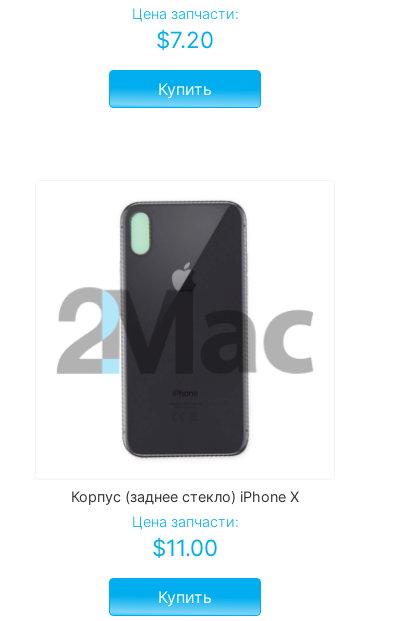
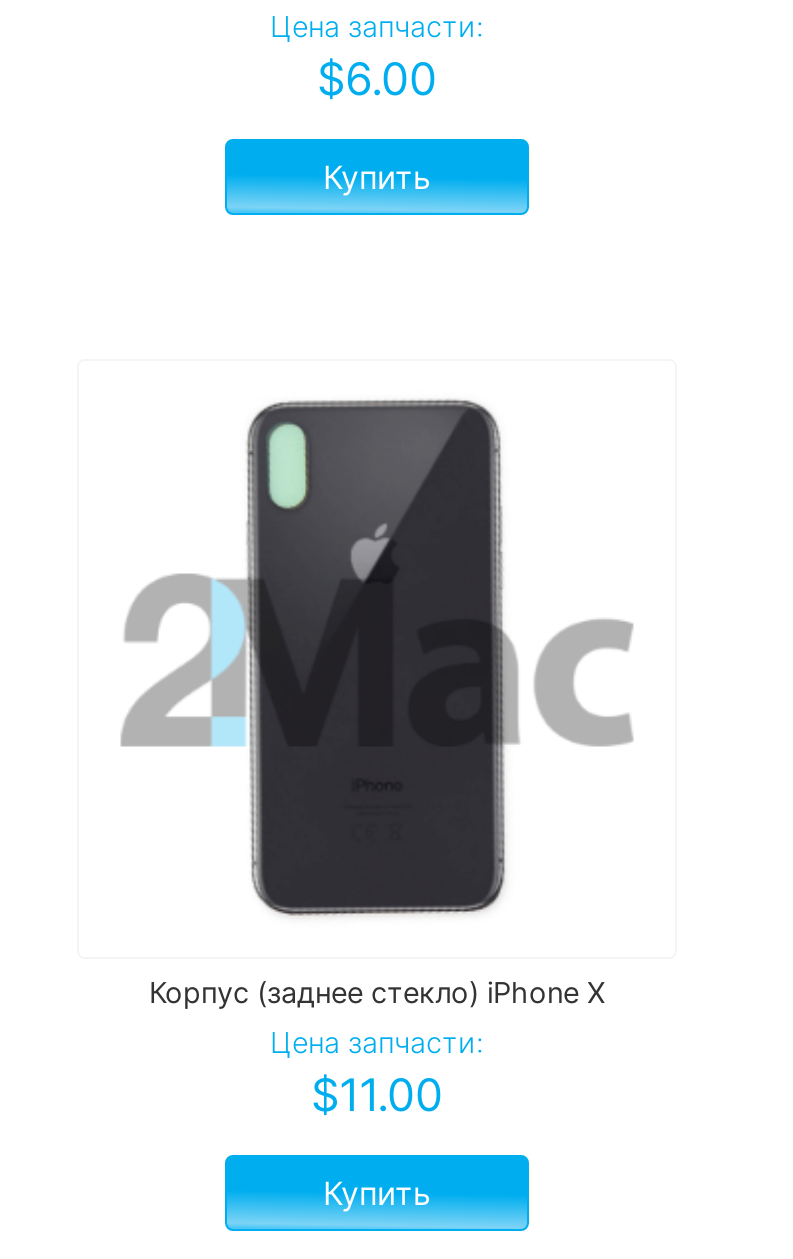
- $7.20
+ $6.00
